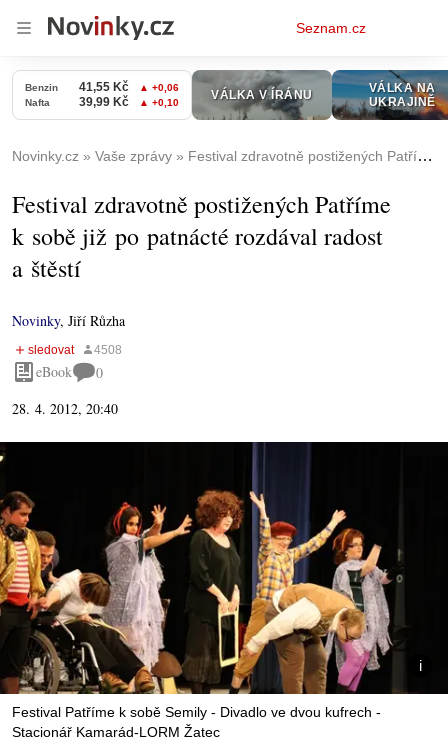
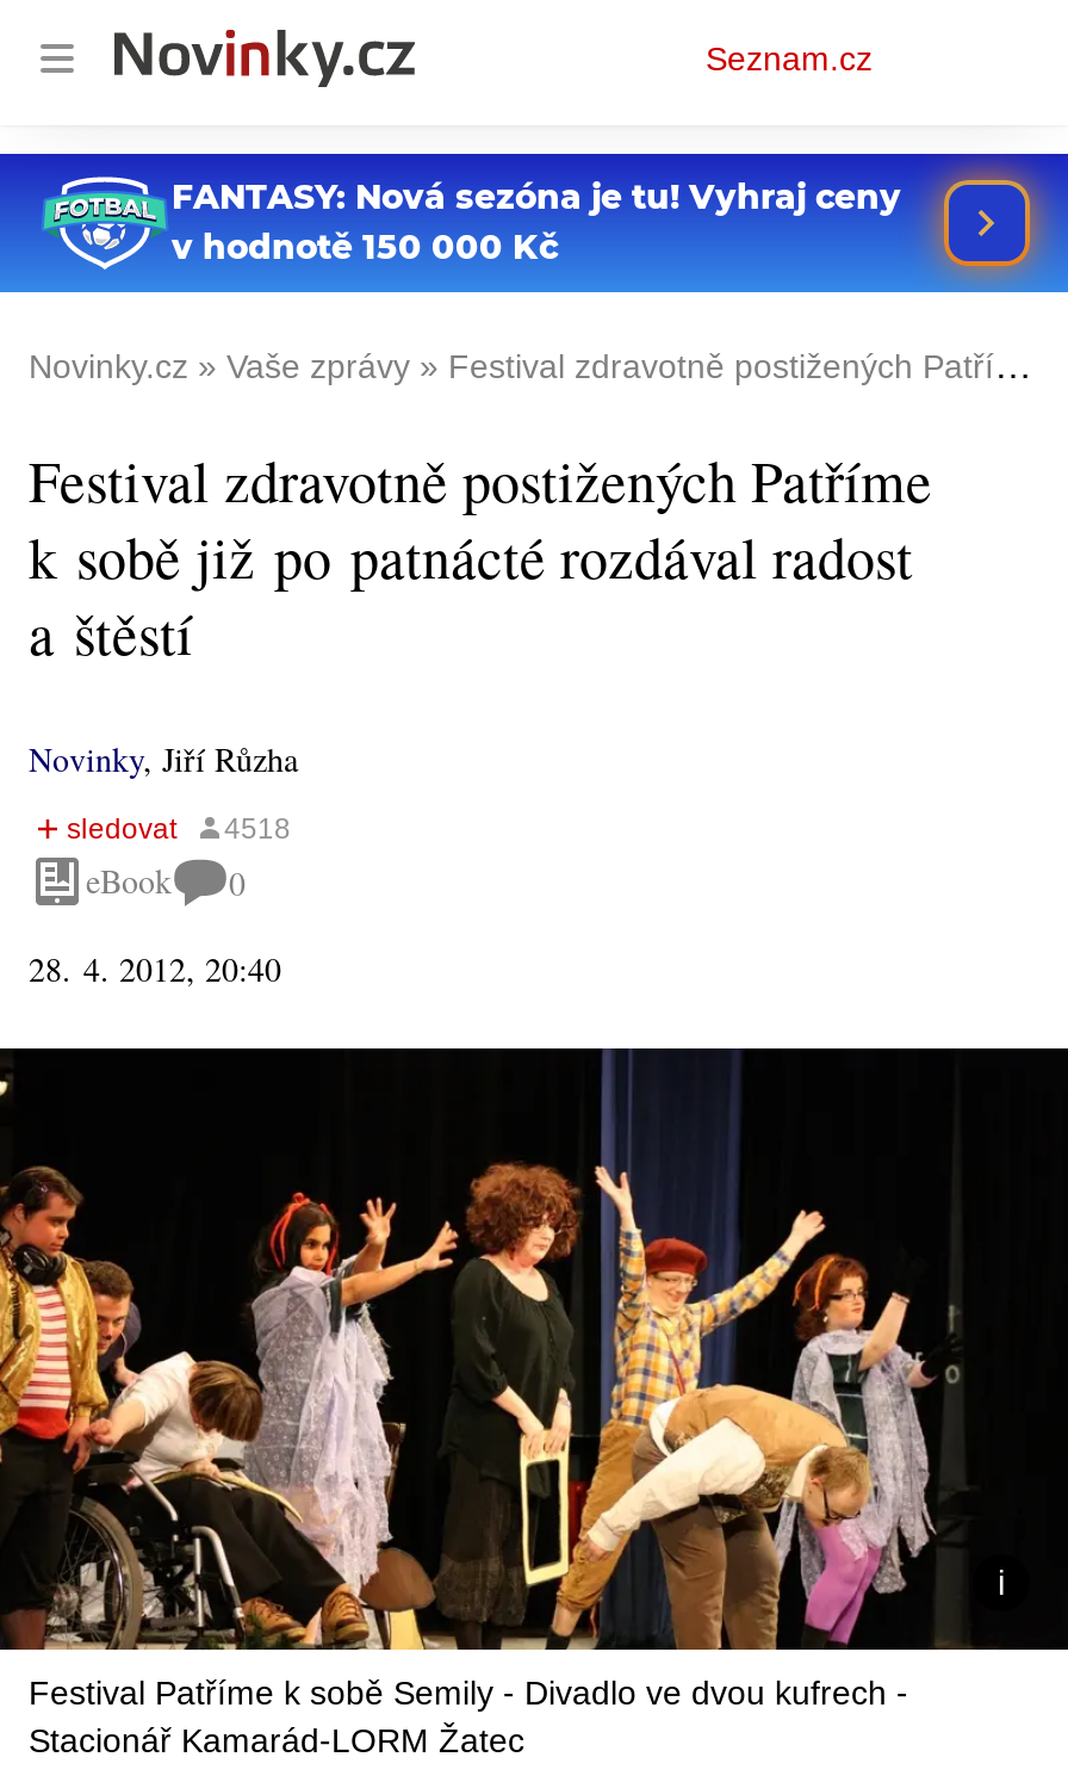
- [image]
+ [image]
